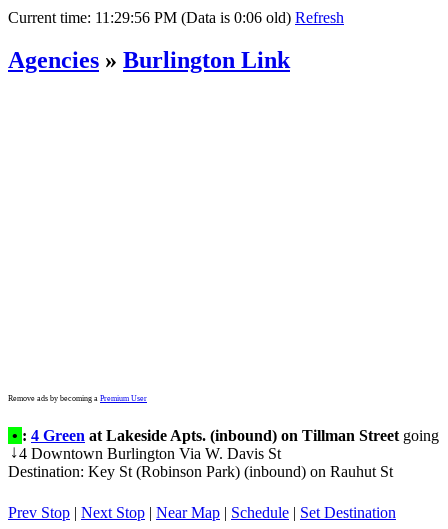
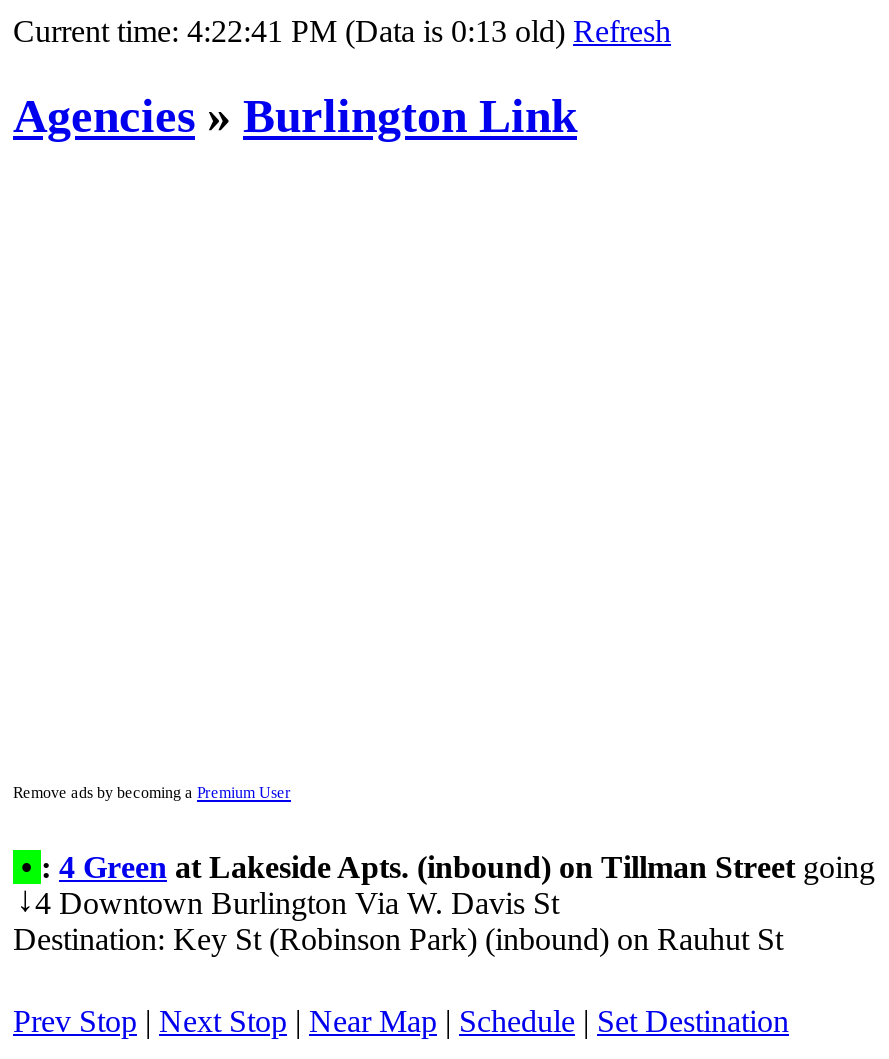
- Current time: 11:29:56 PM (Data is 0:06 old) Refresh
+ Current time: 4:22:41 PM (Data is 0:13 old) Refresh
